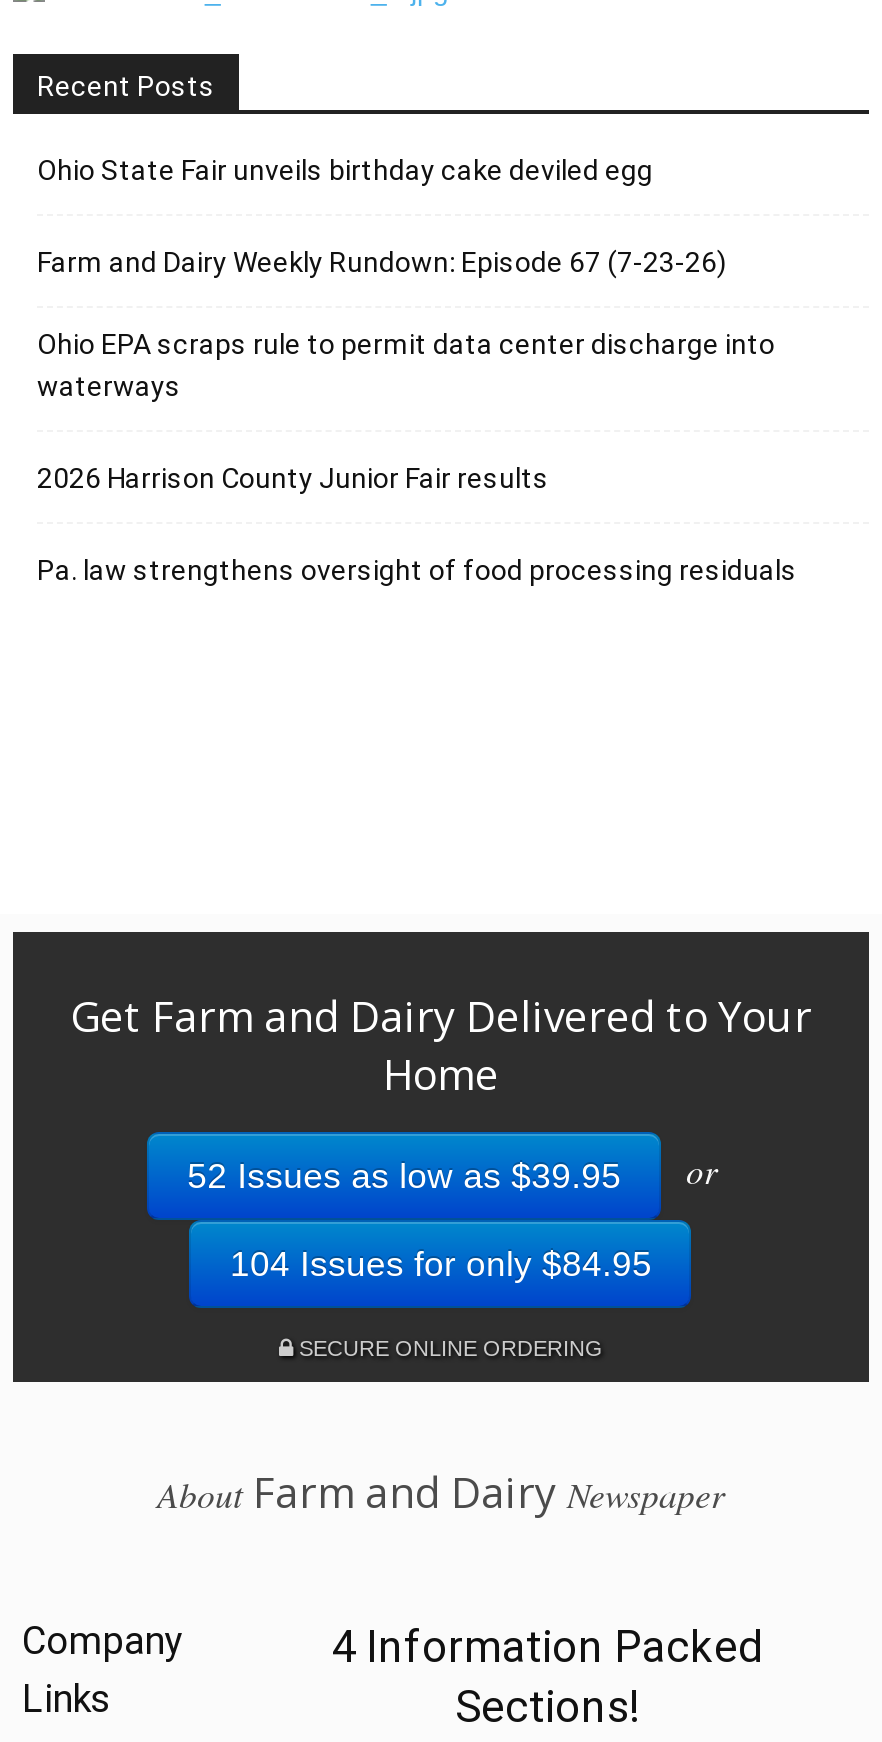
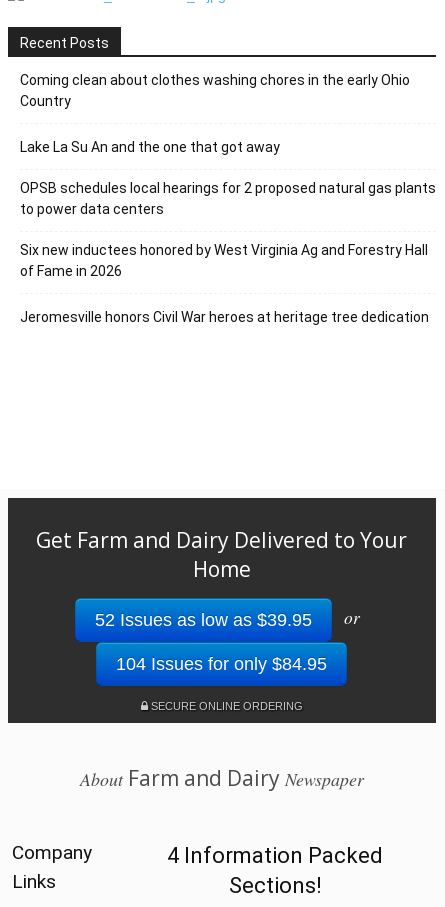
- Ohio State Fair unveils birthday cake deviled egg
+ Coming clean about clothes washing chores in the early Ohio
+ Country

- Farm and Dairy Weekly Rundown: Episode 67 (7-23-26)
+ Lake La Su An and the one that got away

- Ohio EPA scraps rule to permit data center discharge into
- waterways
+ OPSB schedules local hearings for 2 proposed natural gas plants
+ to power data centers

- 2026 Harrison County Junior Fair results
+ Six new inductees honored by West Virginia Ag and Forestry Hall
+ of Fame in 2026

- Pa. law strengthens oversight of food processing residuals
+ Jeromesville honors Civil War heroes at heritage tree dedication
